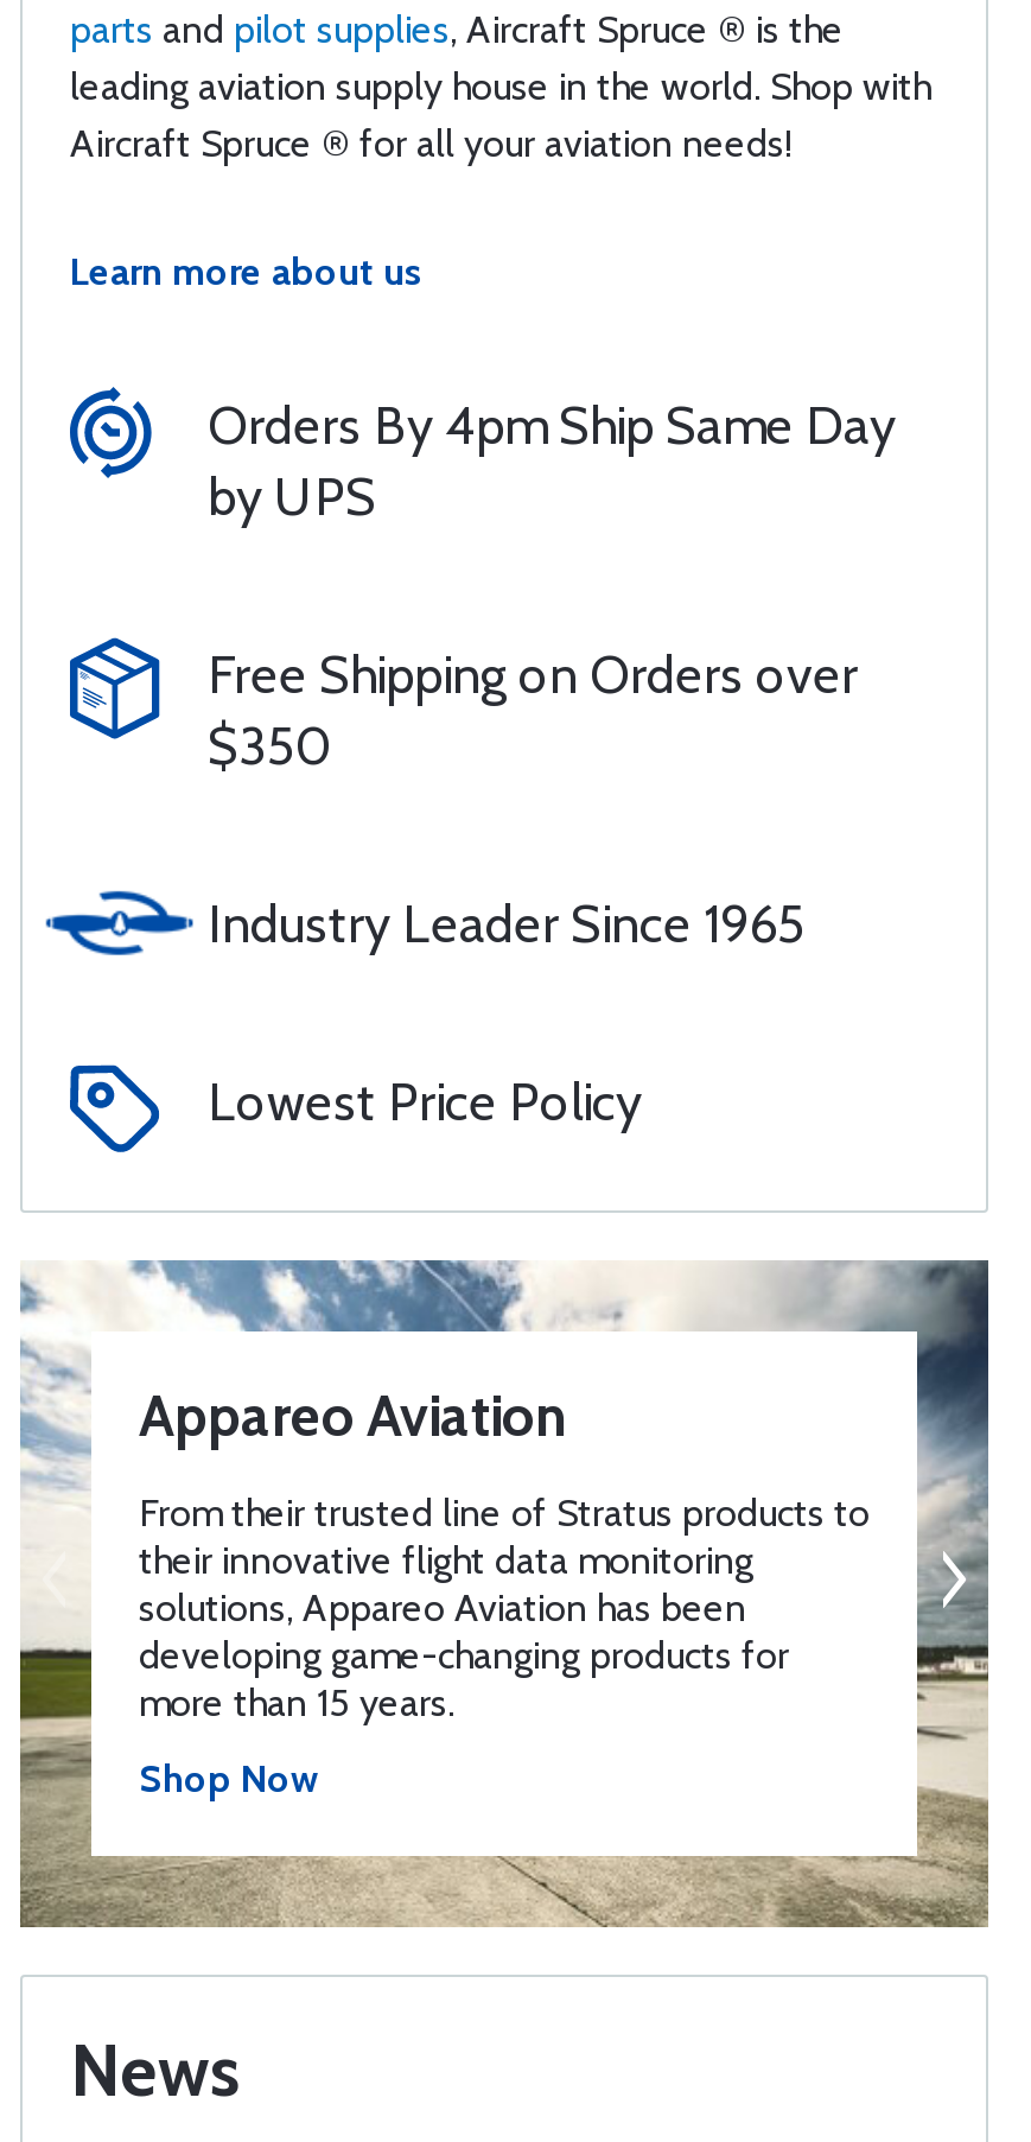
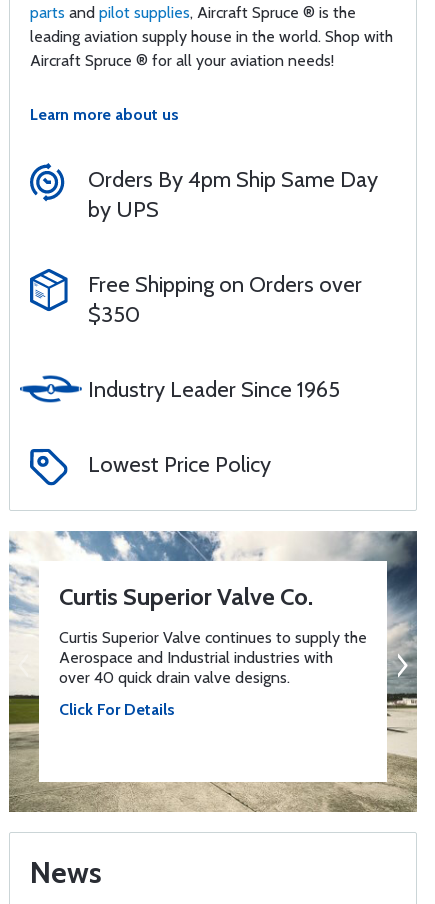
- Appareo Aviation
+ Curtis Superior Valve Co.

- From their trusted line of Stratus products to
- their innovative flight data monitoring
- solutions, Appareo Aviation has been
- developing game-changing products for
- more than 15 years.
+ Curtis Superior Valve continues to supply the
+ Aerospace and Industrial industries with
+ over 40 quick drain valve designs.

- Shop Now
+ Click For Details
